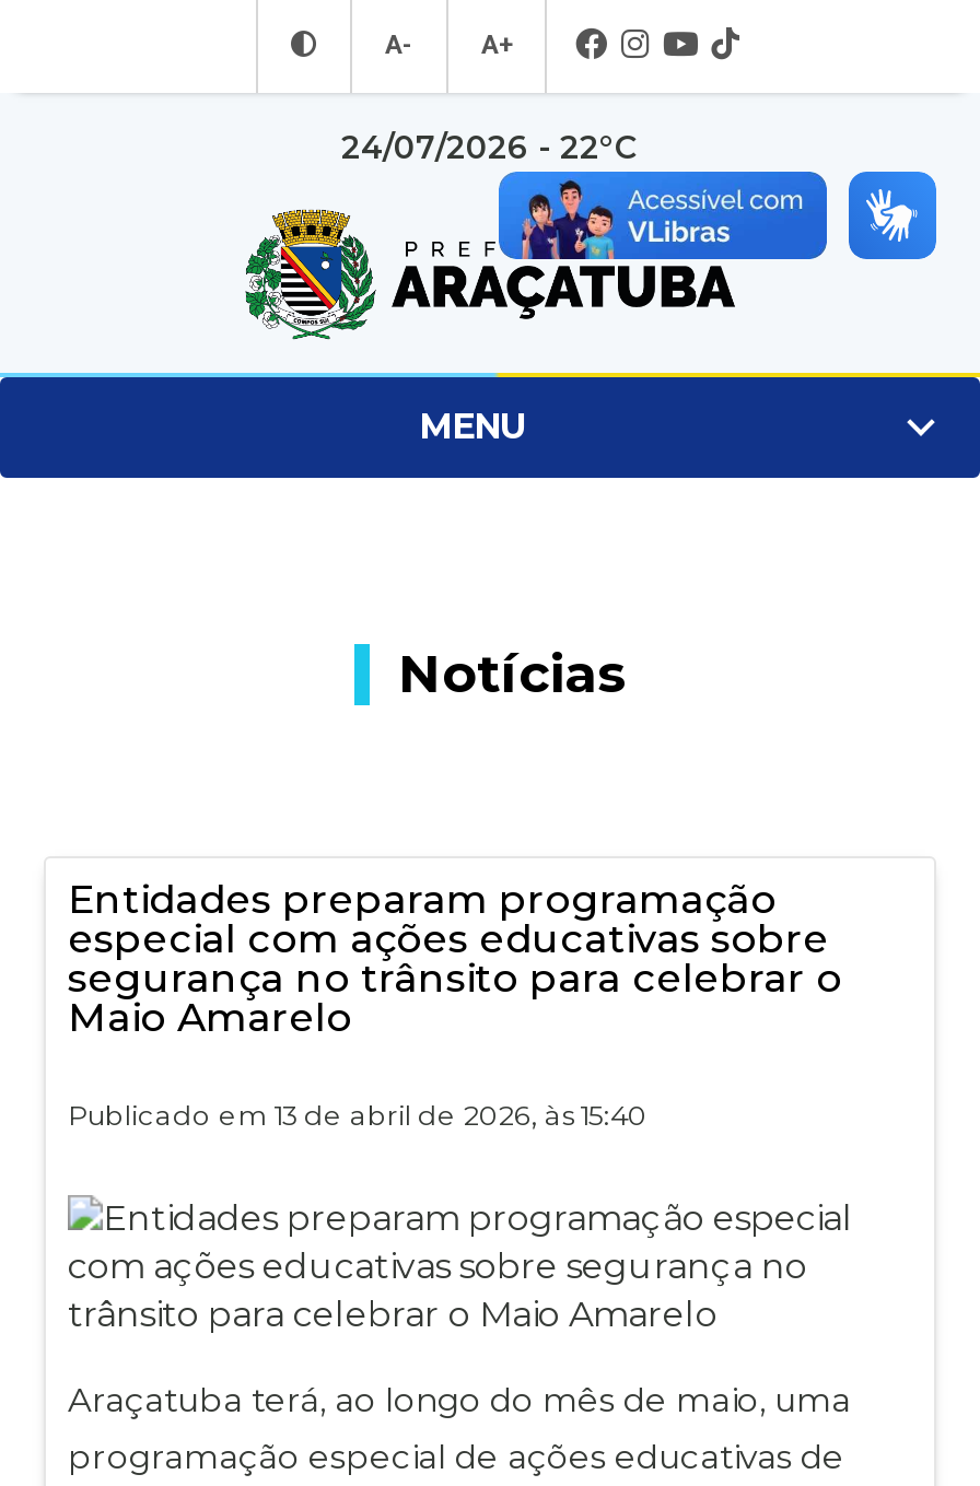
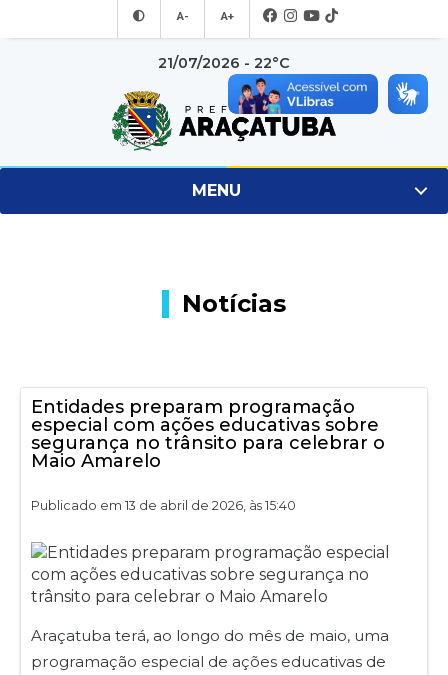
- 24/07/2026 - 22°C
+ 21/07/2026 - 22°C
